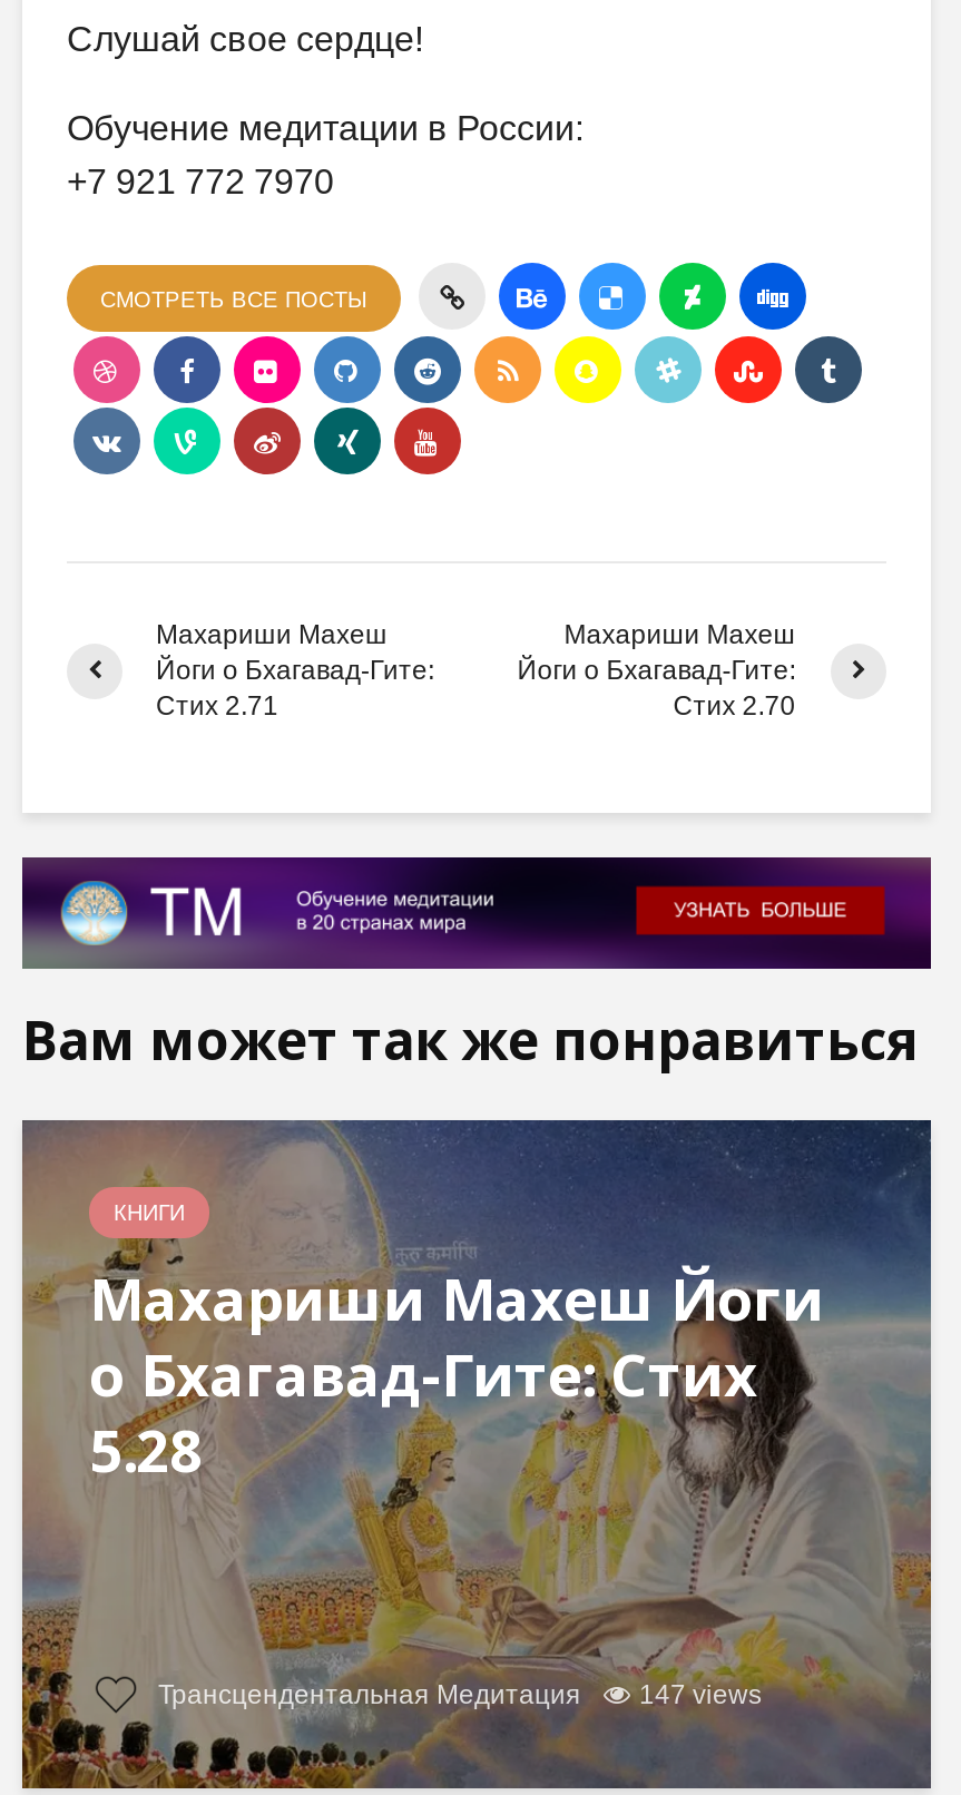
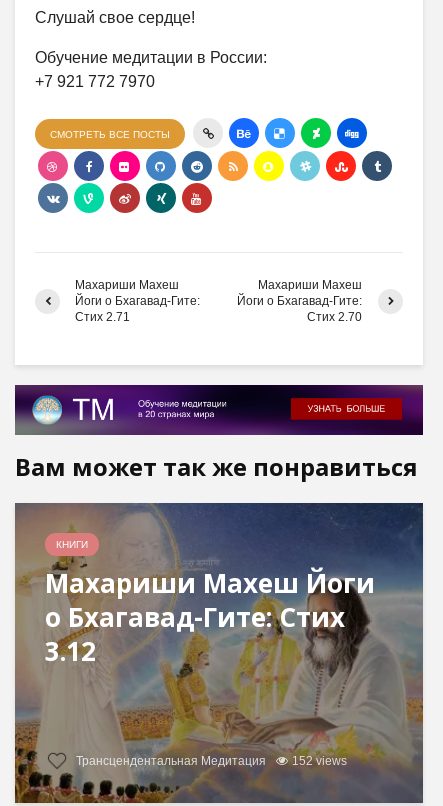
- 5.28
+ 3.12

- Трансцендентальная Медитация 147 views
+ Трансцендентальная Медитация 152 views
